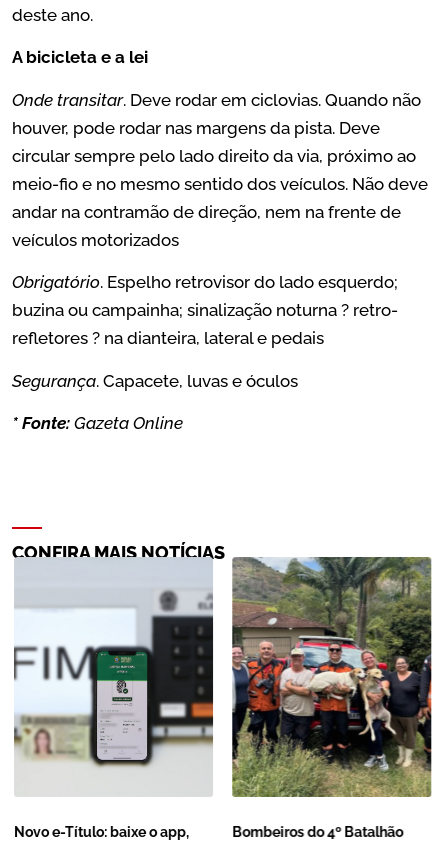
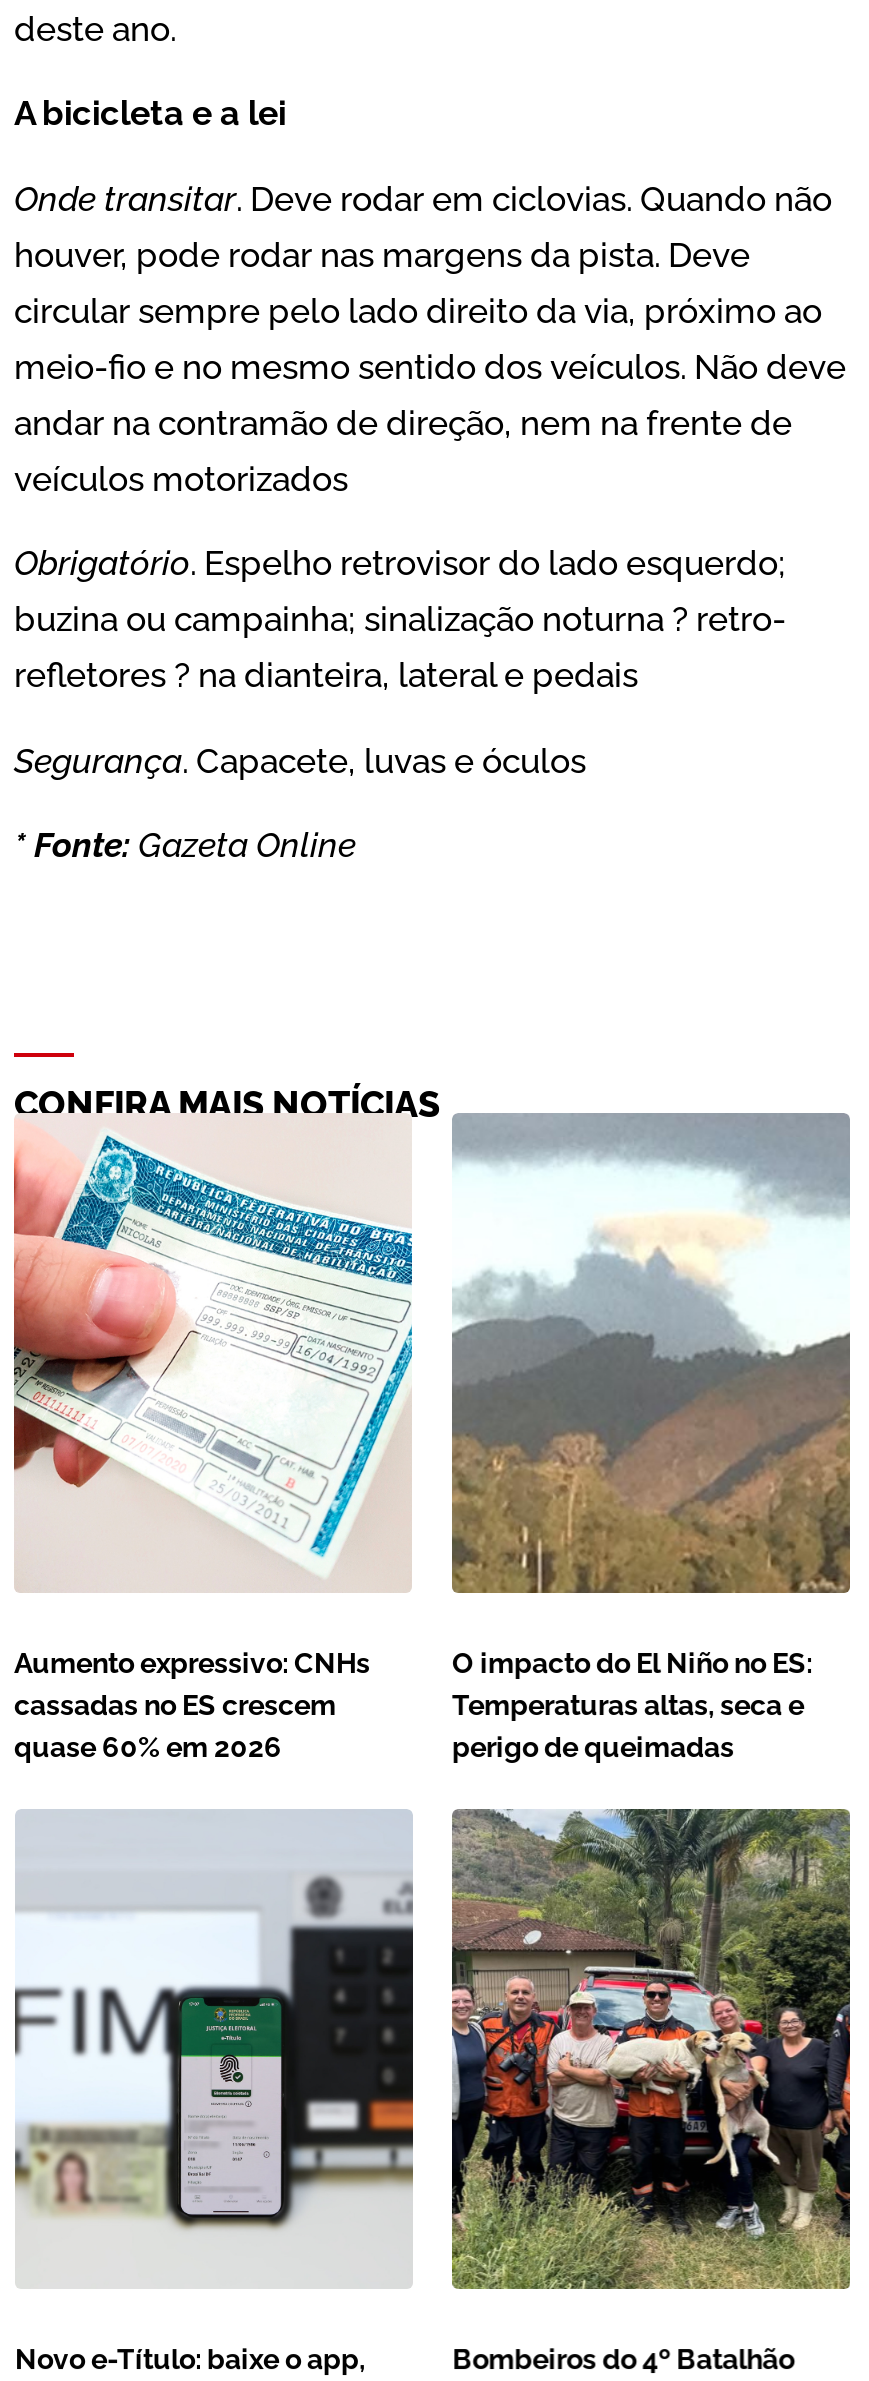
+ [image]

+ Aumento expressivo: CNHs
+ cassadas no ES crescem
+ quase 60% em 2026

+ [image]
+ O impacto do El Niño no ES:
+ Temperaturas altas, seca e
+ perigo de queimadas
